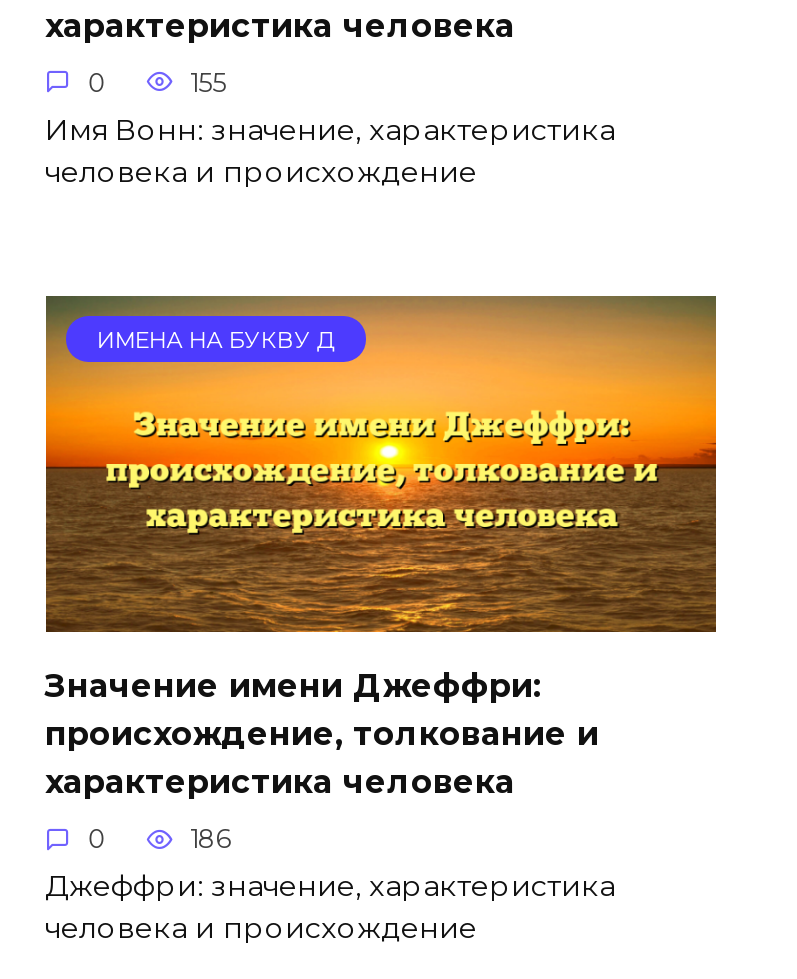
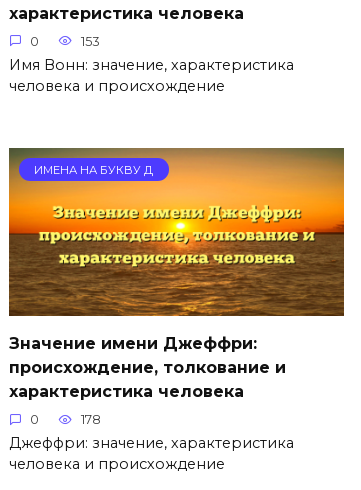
- 155
+ 153

- 186
+ 178
